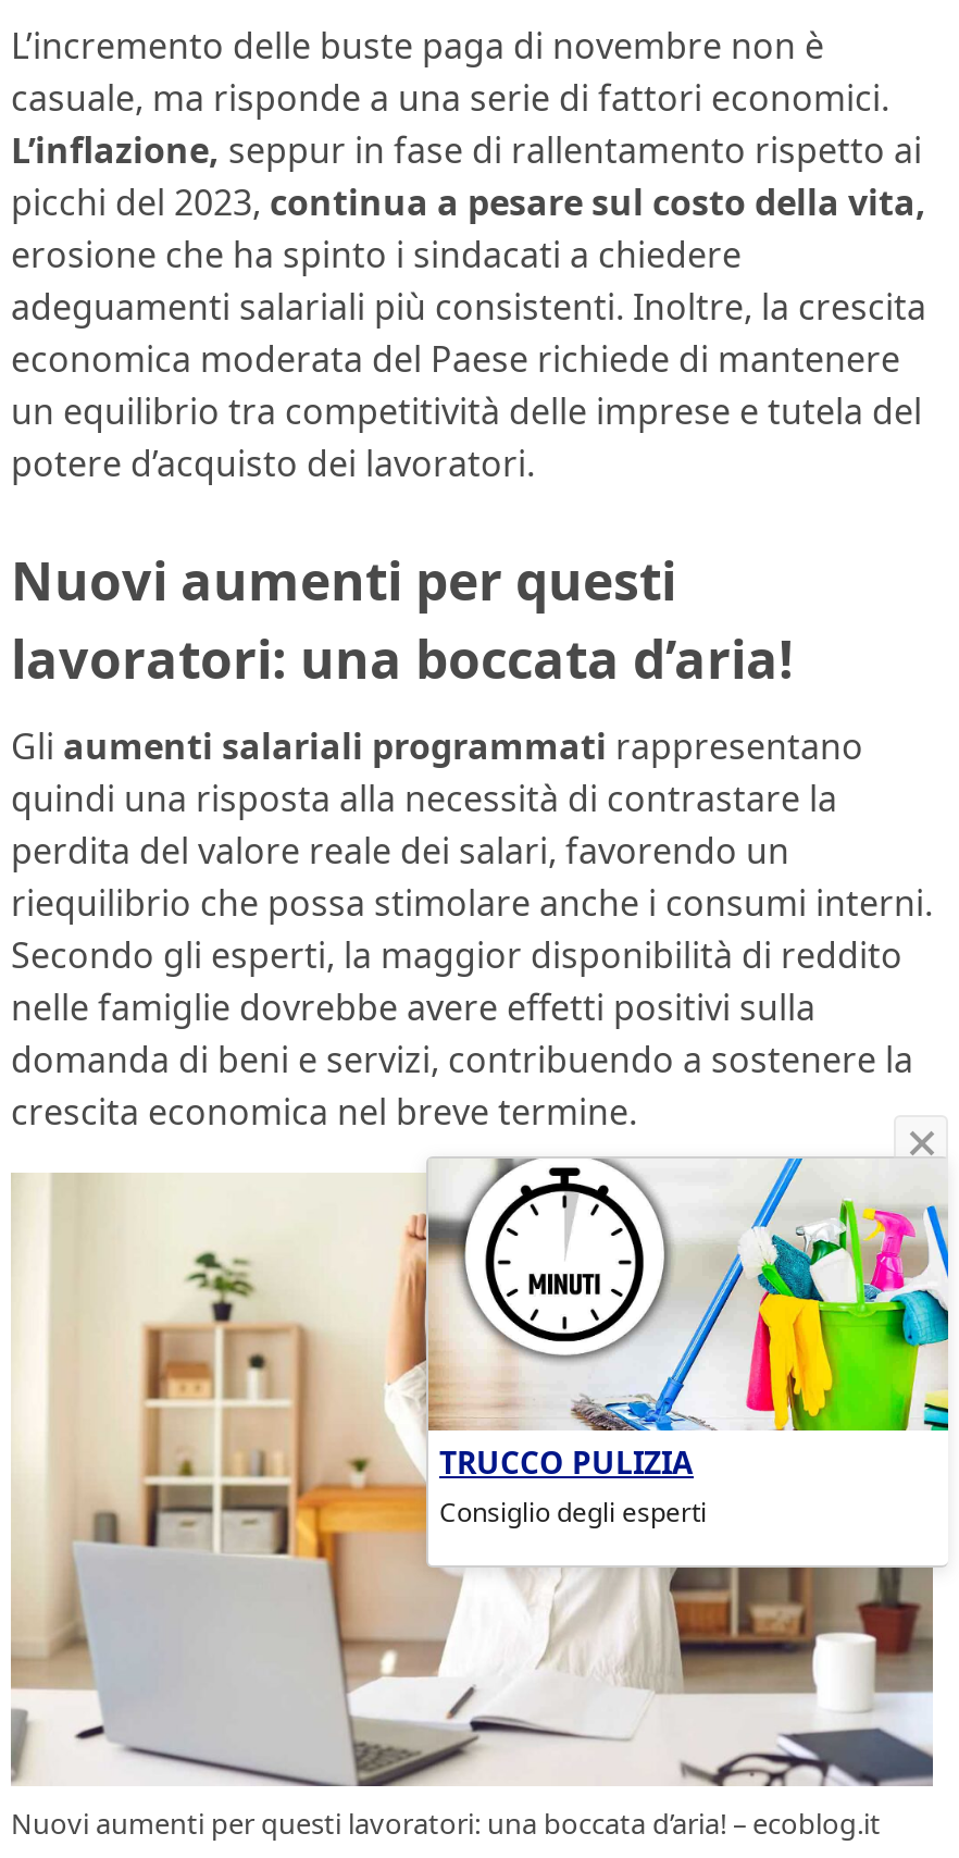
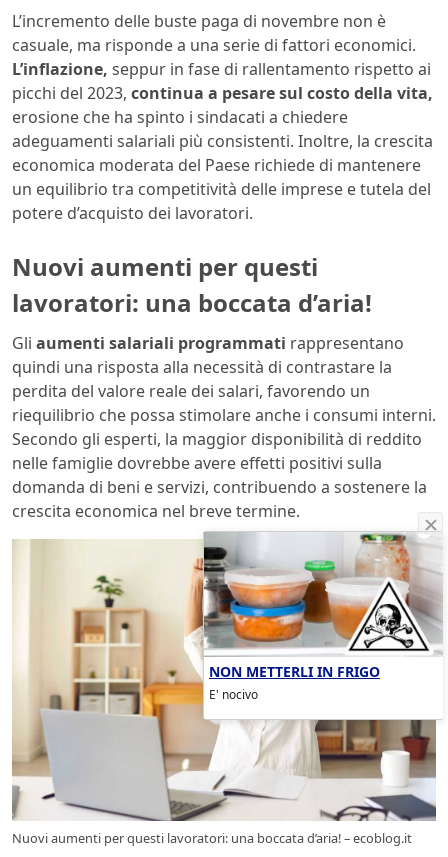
- [image]
- TRUCCO PULIZIA
- Consiglio degli esperti
+ [image]
+ NON METTERLI IN FRIGO
+ E' nocivo
